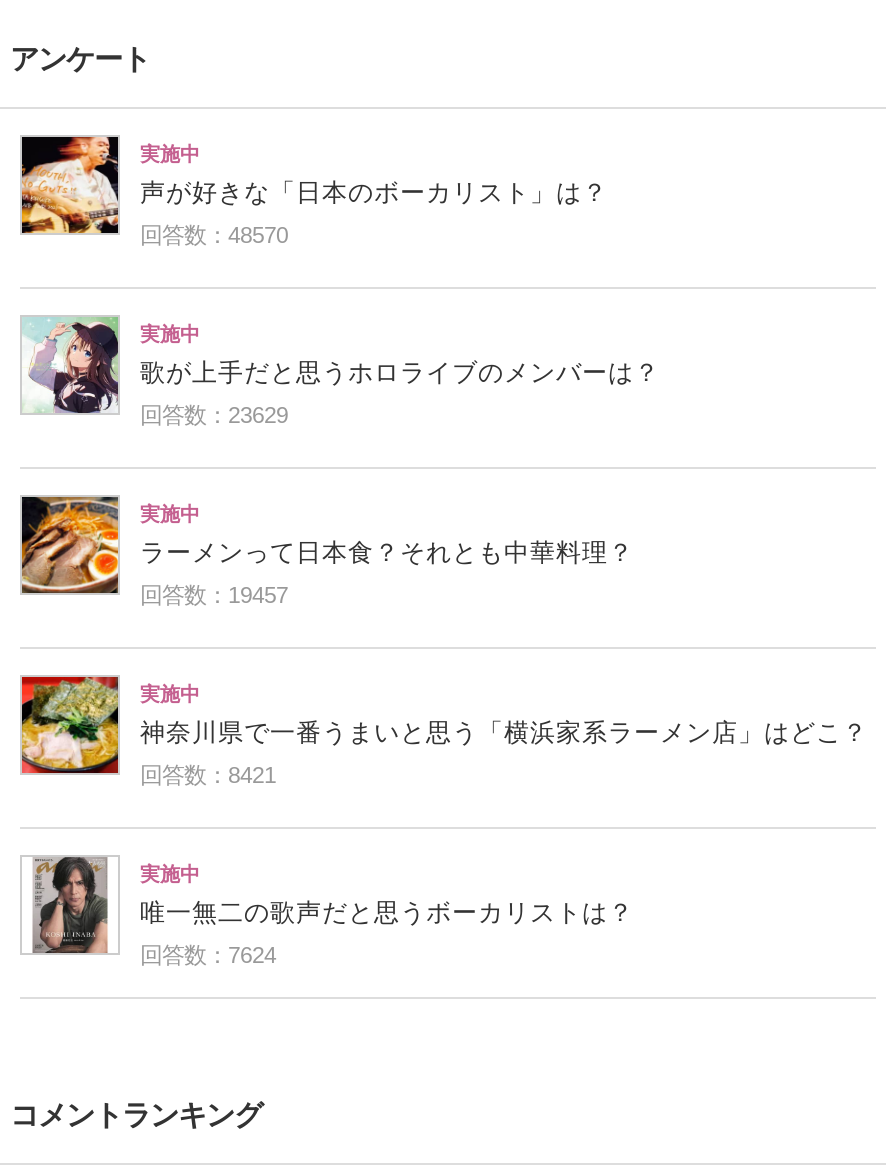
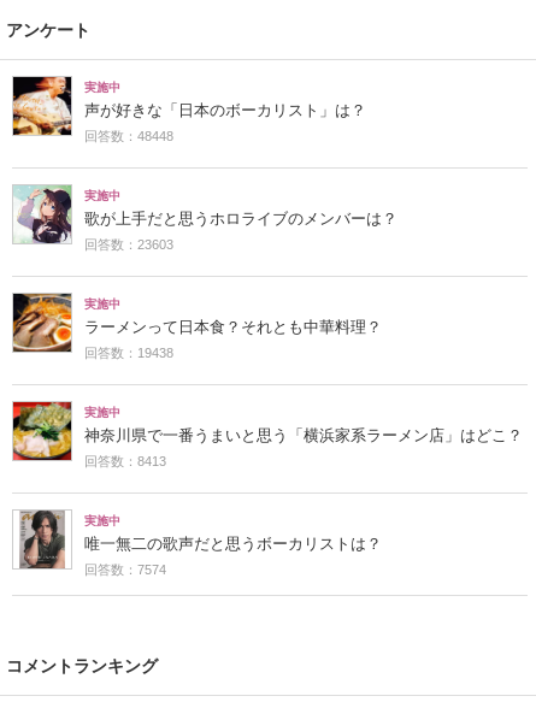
- 回答数：48570
+ 回答数：48448

- 回答数：23629
+ 回答数：23603

- 回答数：19457
+ 回答数：19438

- 回答数：8421
+ 回答数：8413

- 回答数：7624
+ 回答数：7574
